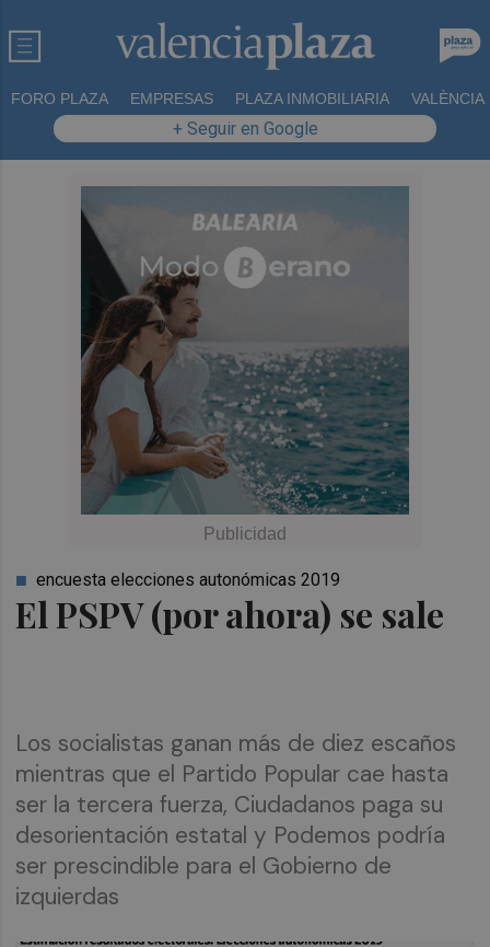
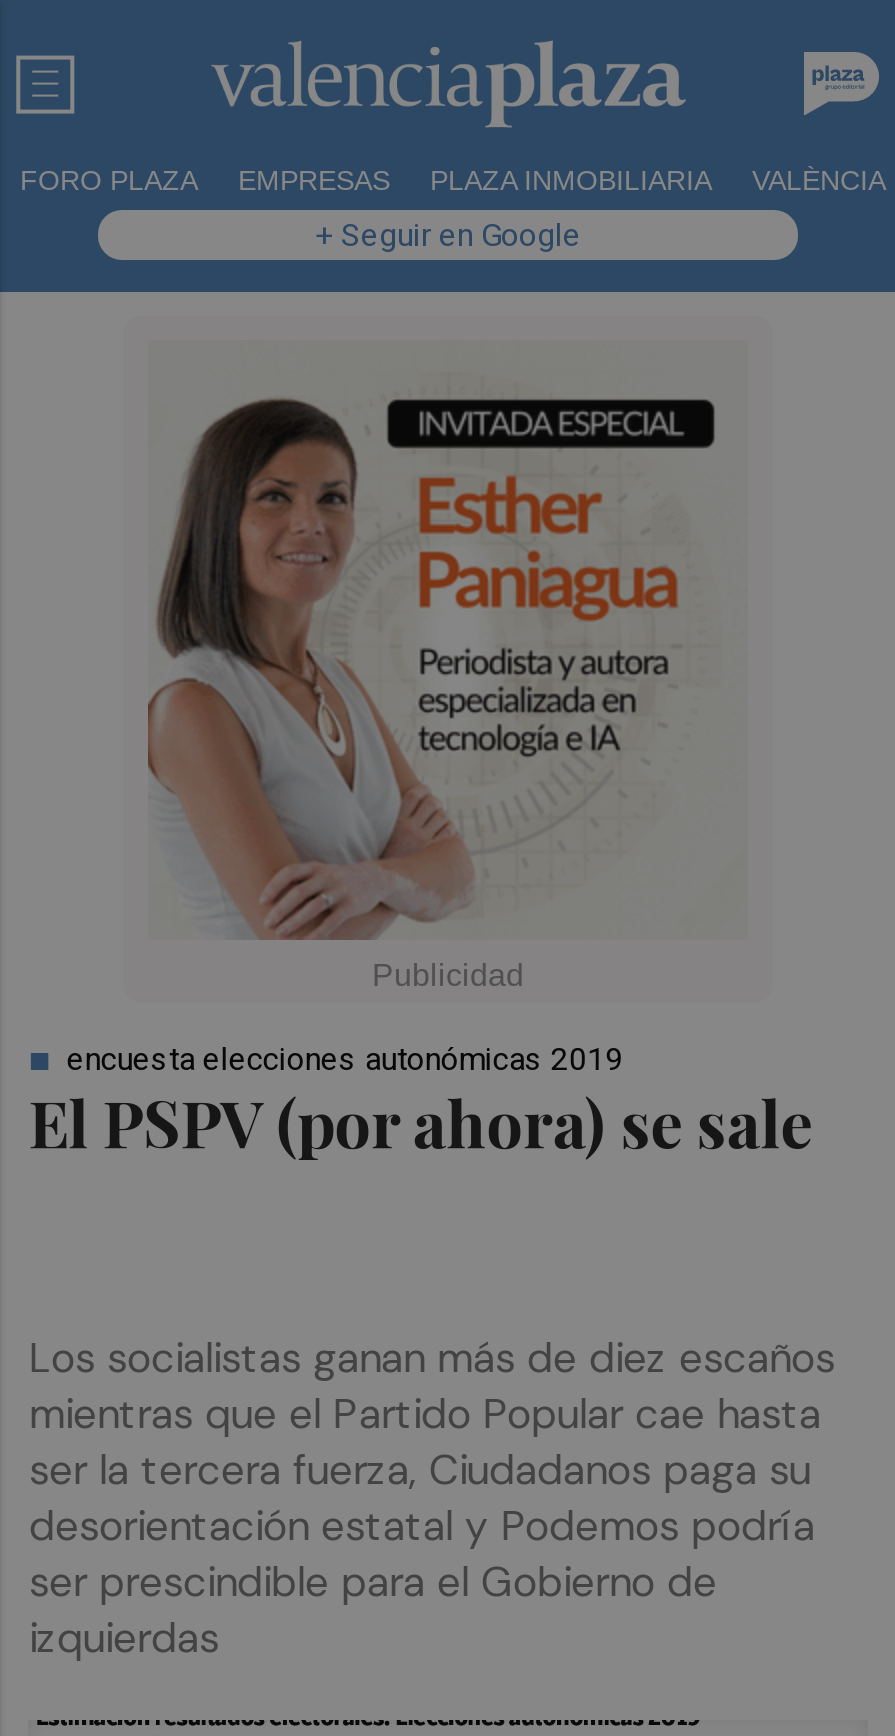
- [image]
+ [image]
